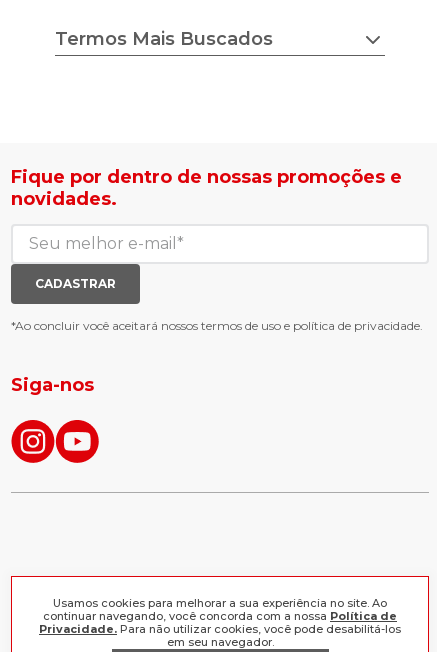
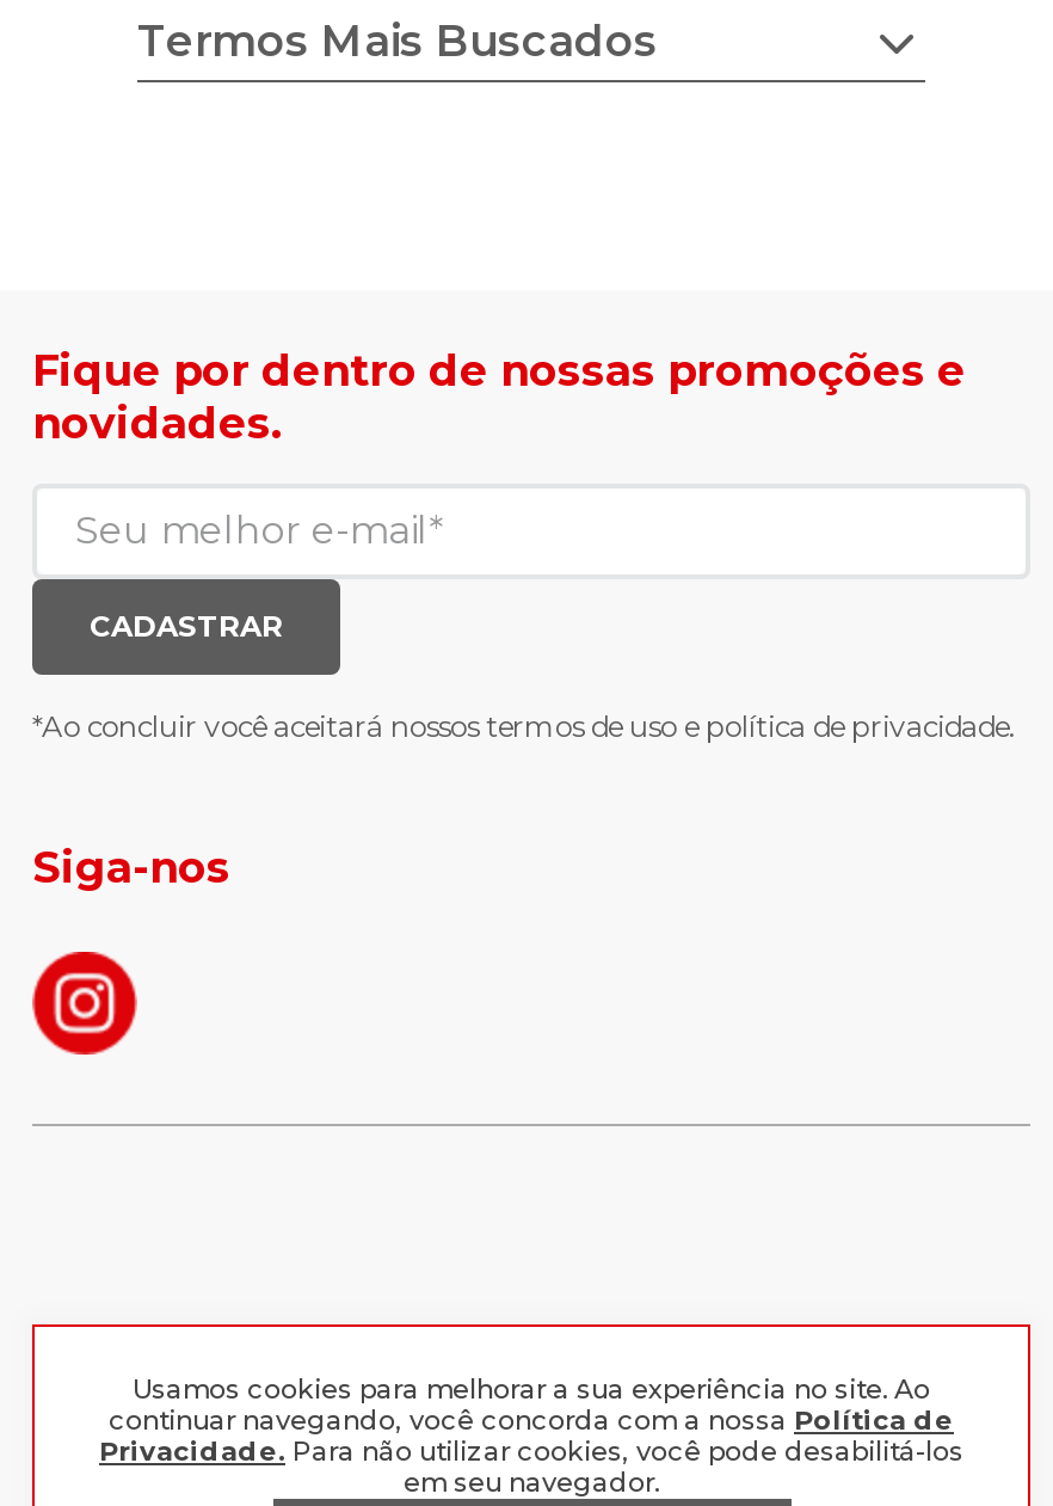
- [image]
